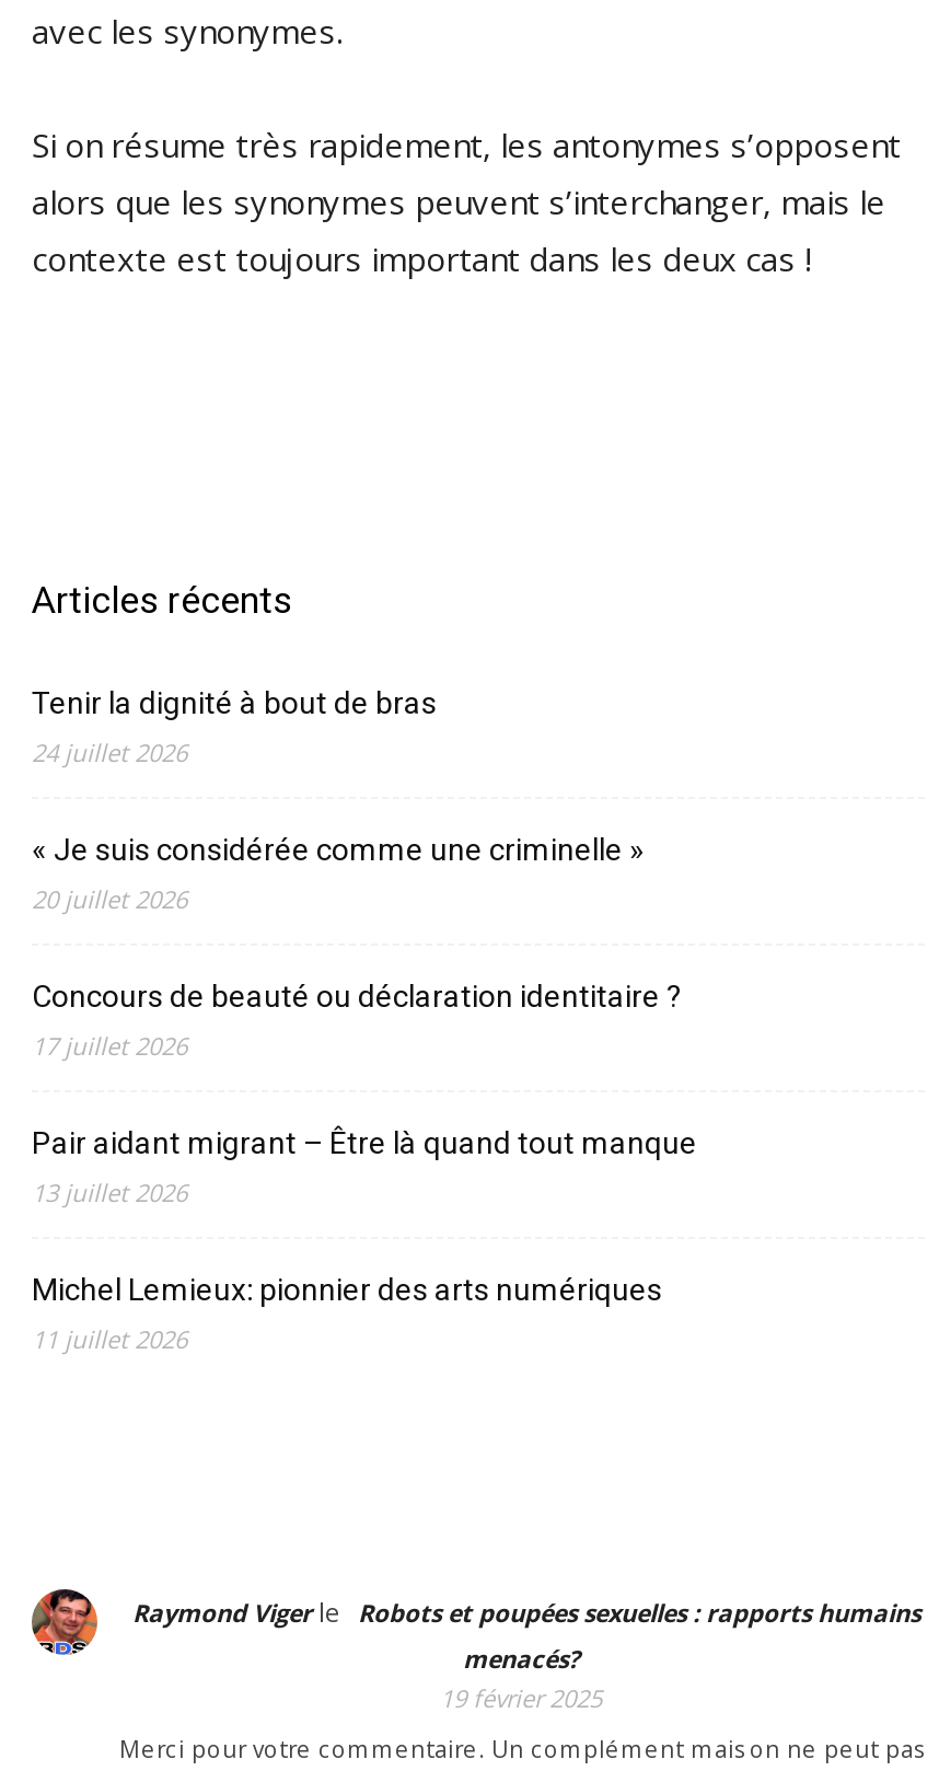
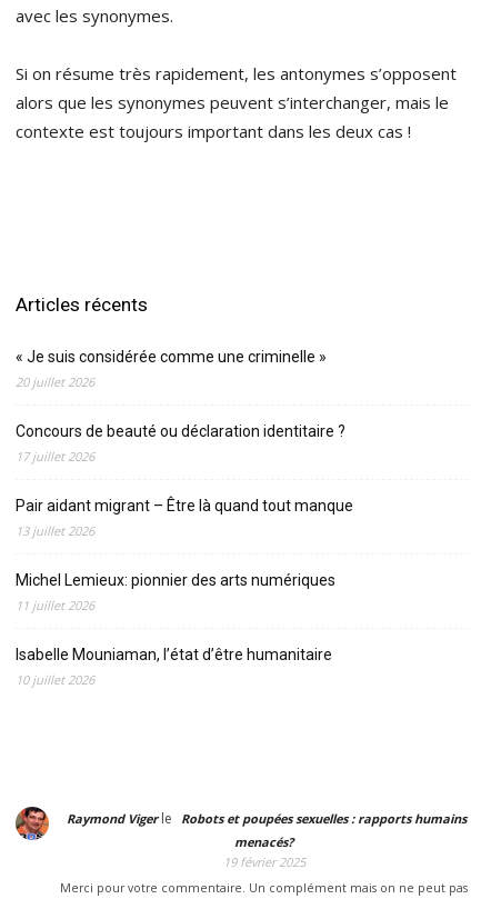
- Tenir la dignité à bout de bras
- 24 juillet 2026

moved up: « Je suis considérée comme une criminelle » | 20 juillet 2026 | Concours de beauté ou déclaration identitaire ? | 17 juillet 2026 | Pair aidant migrant – Être là quand tout manque | 13 juillet 2026 | Michel Lemieux: pionnier des arts numériques | 11 juillet 2026

+ Isabelle Mouniaman, l’état d’être humanitaire
+ 10 juillet 2026
